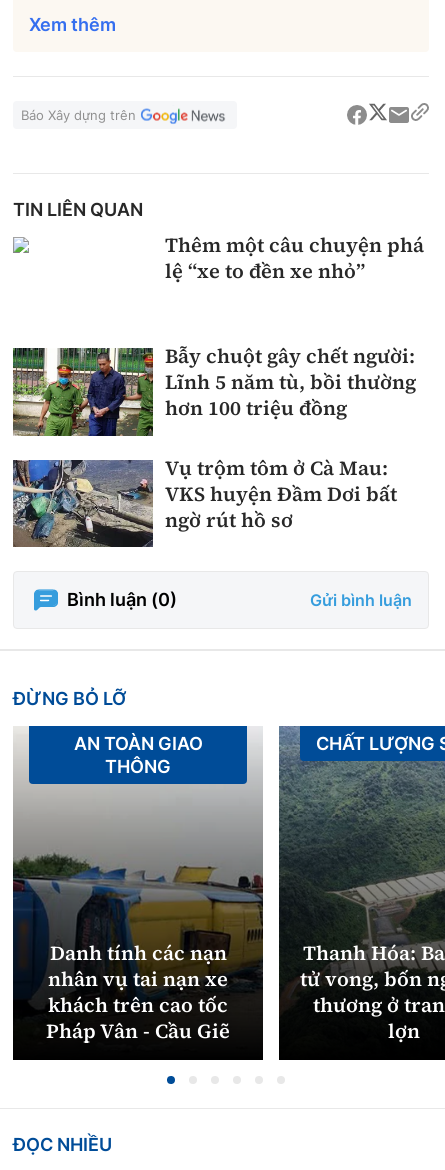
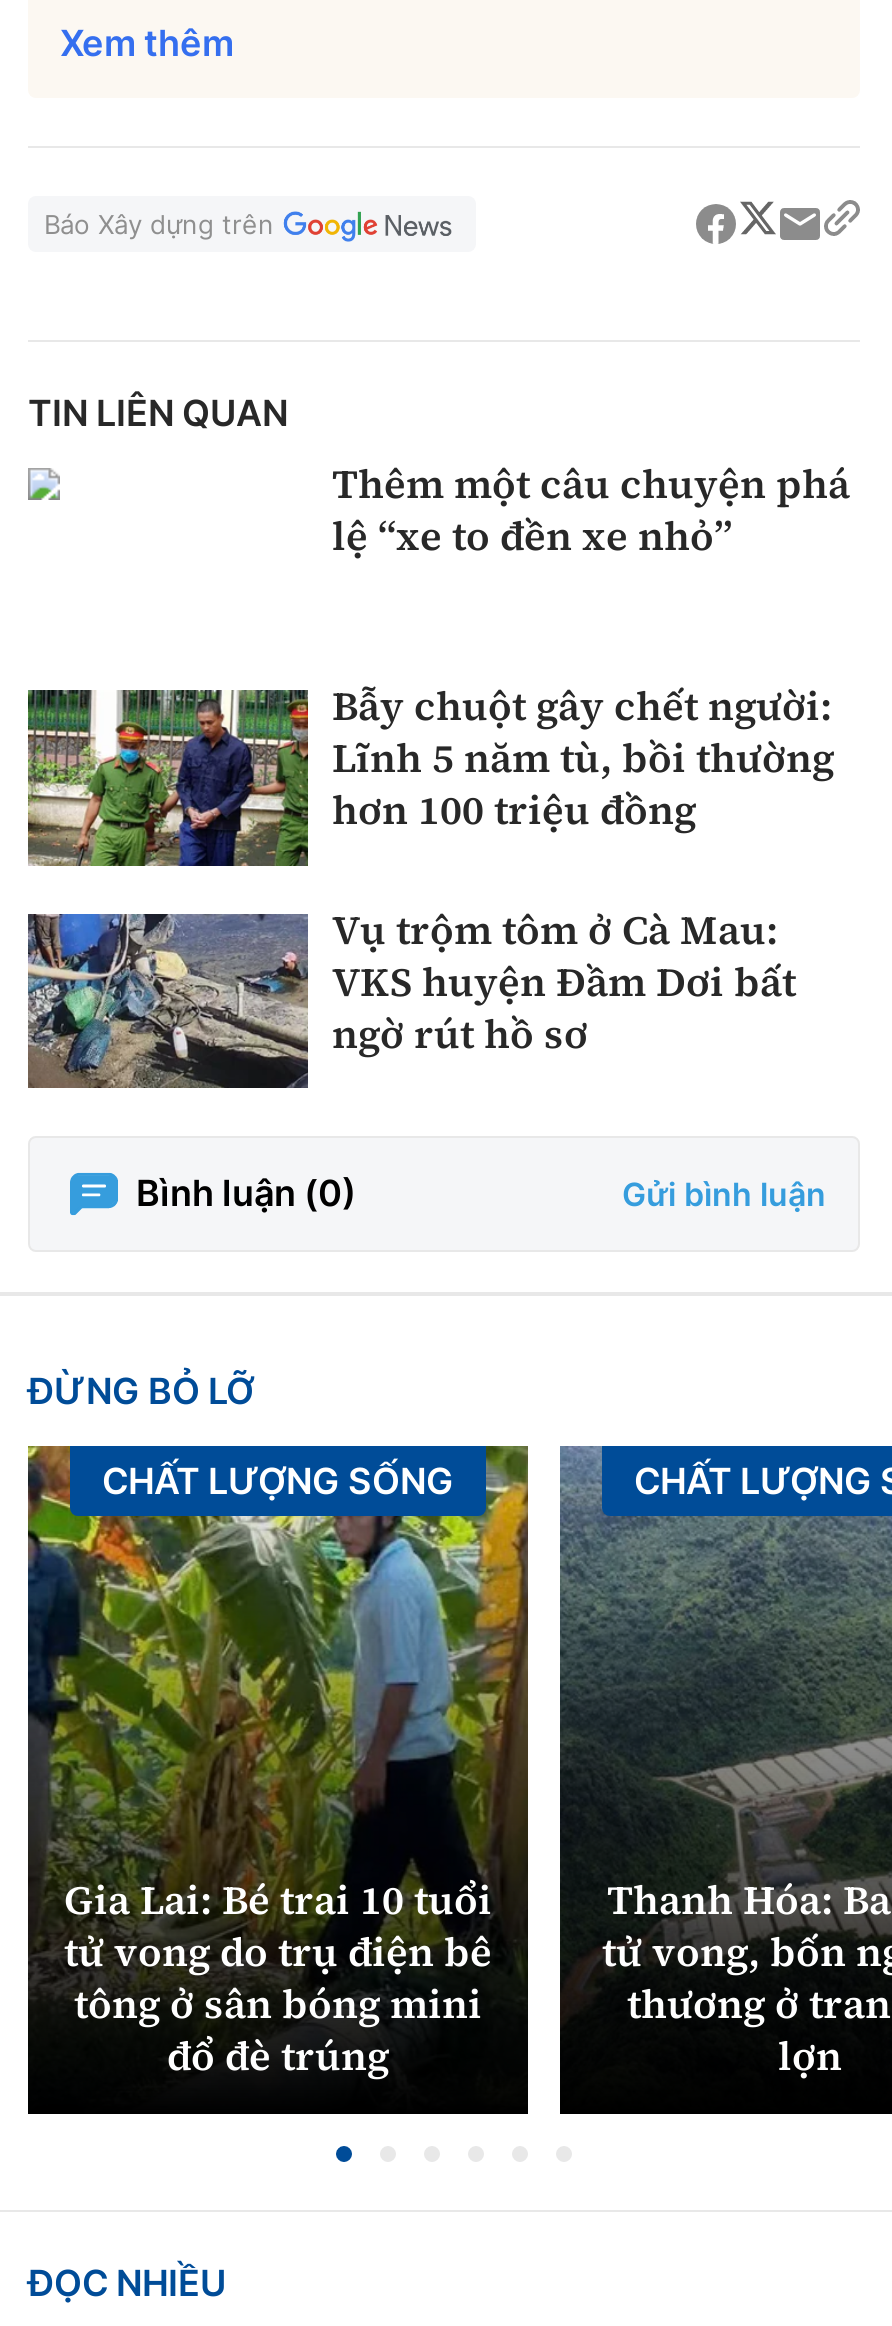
- [image]
- AN TOÀN GIAO
- THÔNG
+ [image]
+ CHẤT LƯỢNG SỐNG

- Danh tính các nạn
- nhân vụ tai nạn xe
- khách trên cao tốc
- Pháp Vân - Cầu Giẽ
+ Gia Lai: Bé trai 10 tuổi
+ tử vong do trụ điện bê
+ tông ở sân bóng mini
+ đổ đè trúng
